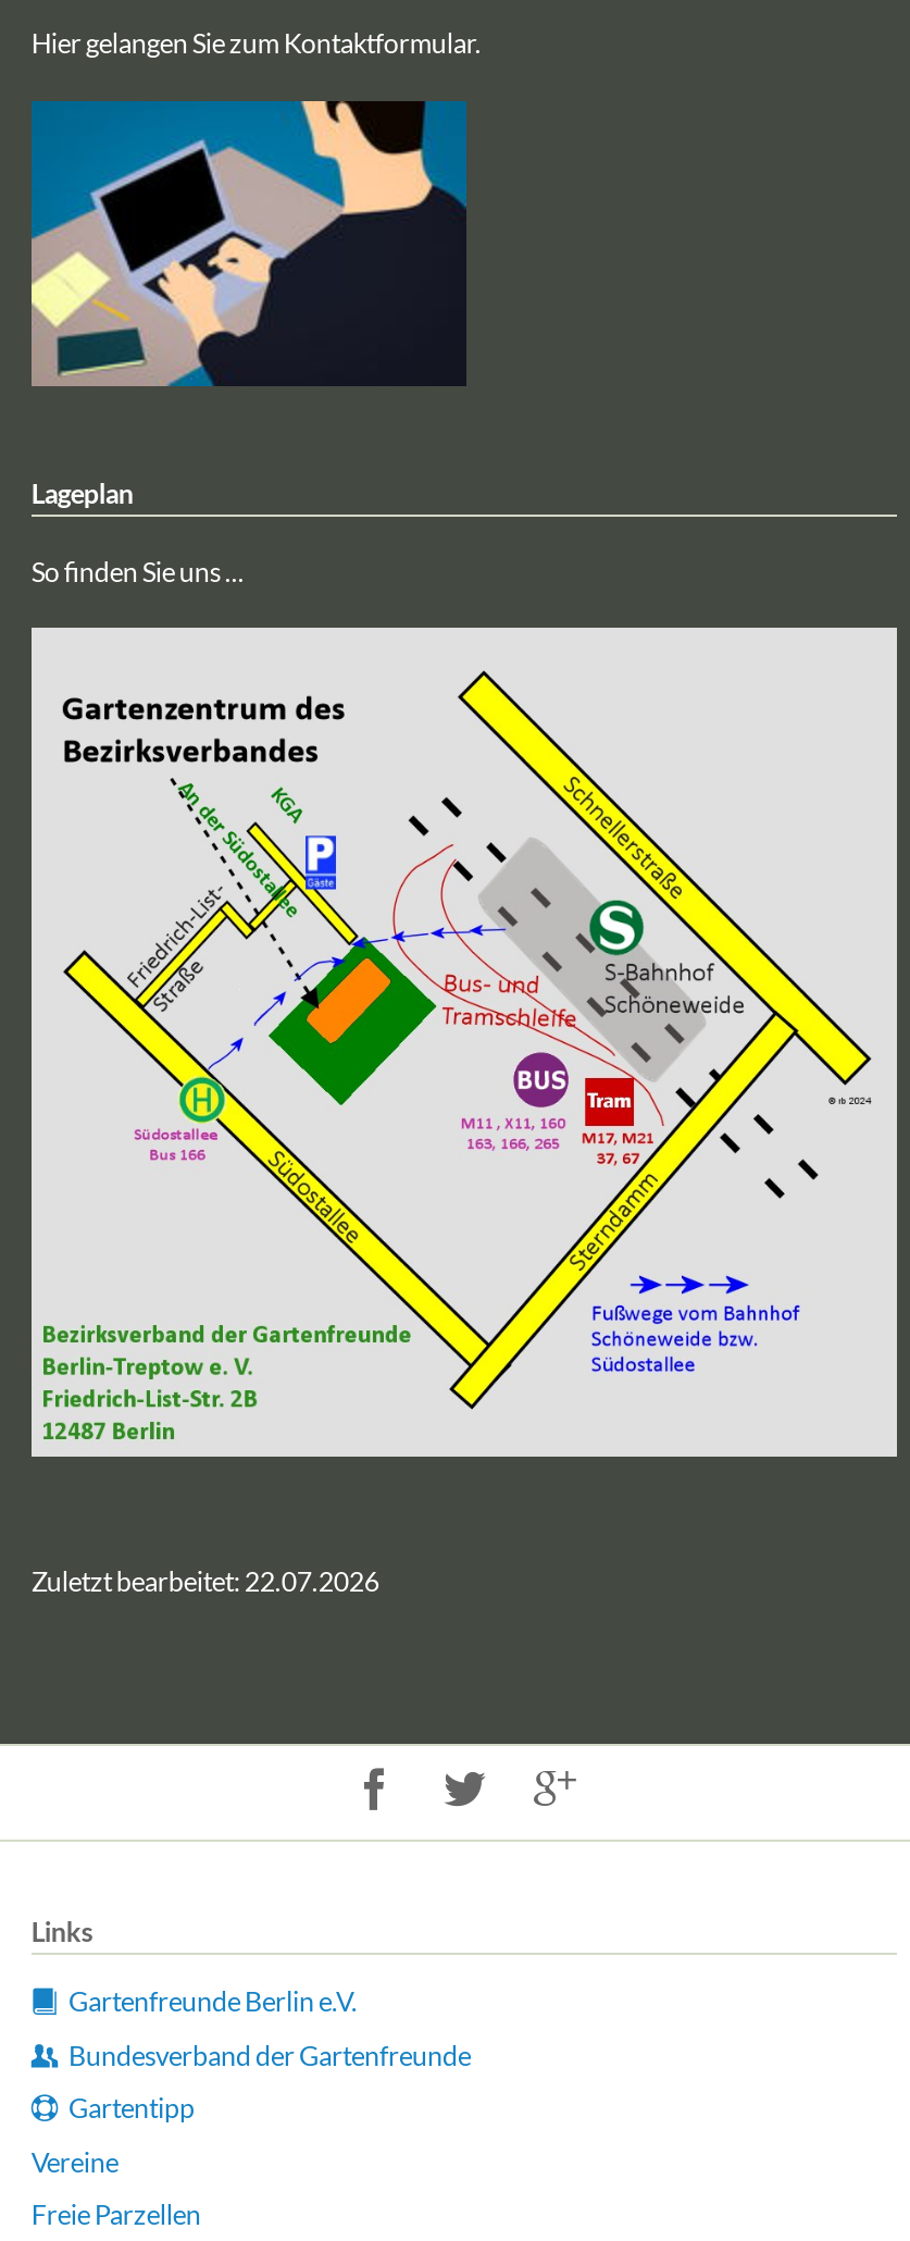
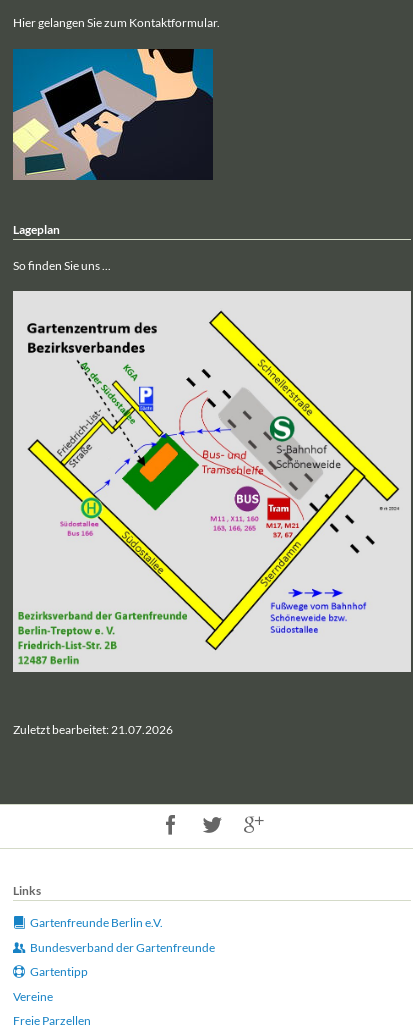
- Zuletzt bearbeitet: 22.07.2026
+ Zuletzt bearbeitet: 21.07.2026
